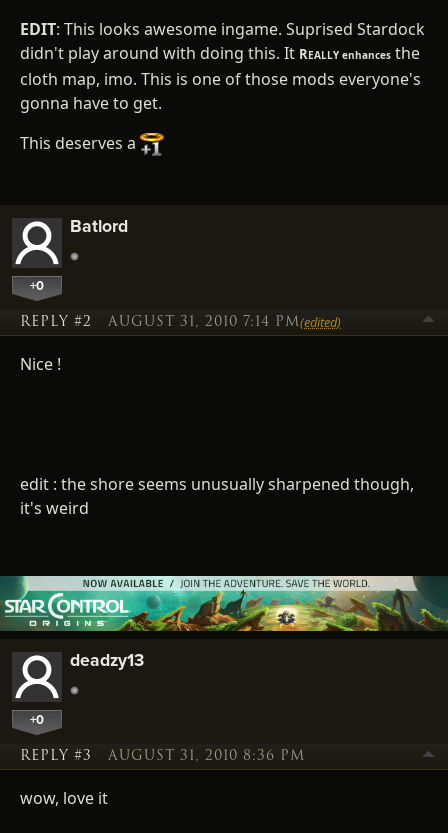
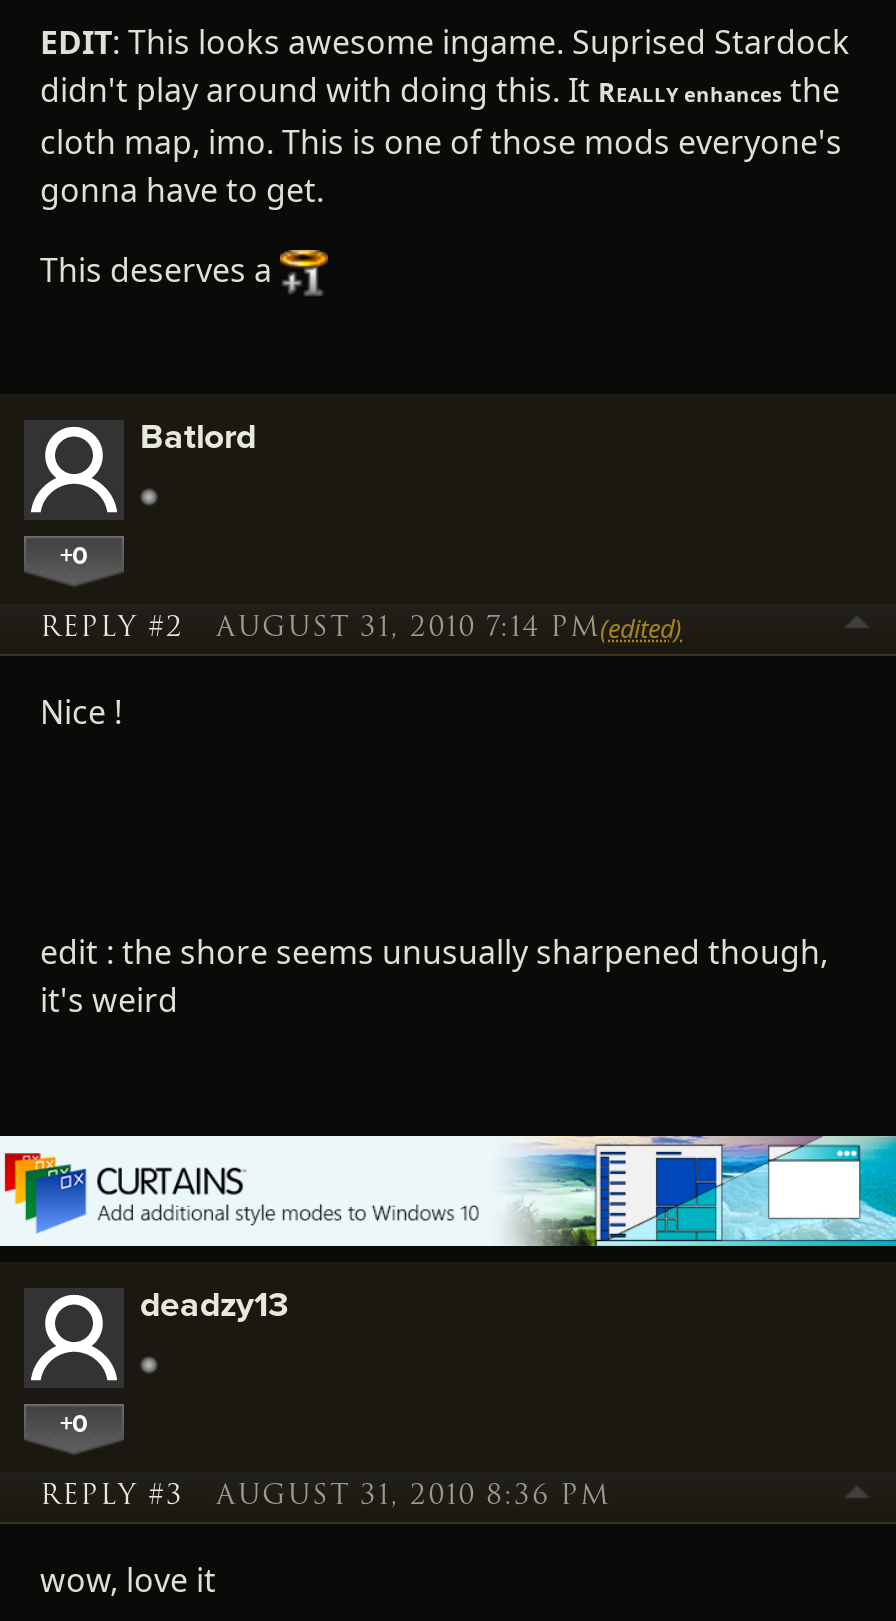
- [image]
+ [image]
